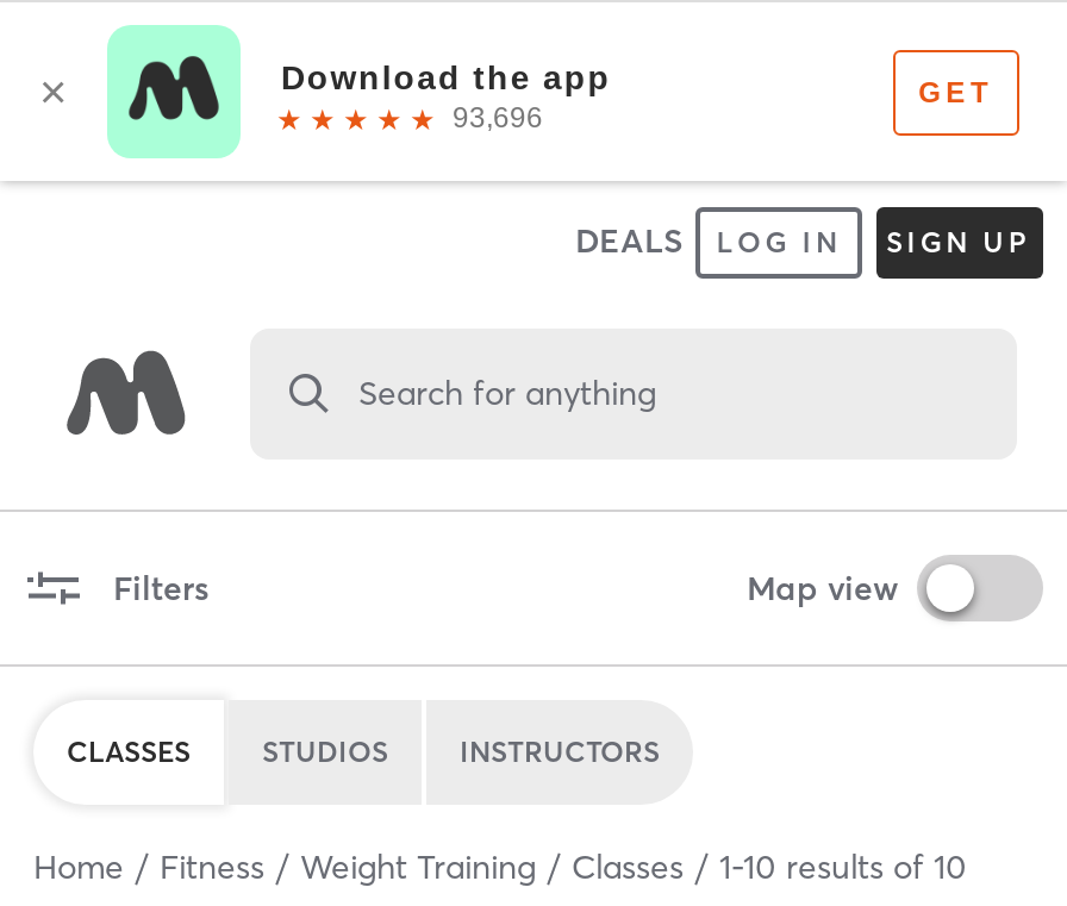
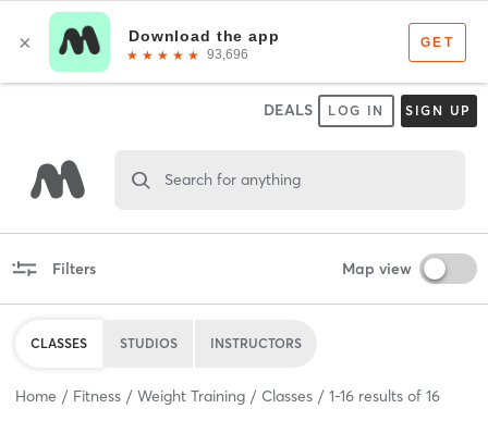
- Home Fitness Weight Training Classes 1-10 results of 10
+ Home Fitness Weight Training Classes 1-16 results of 16
